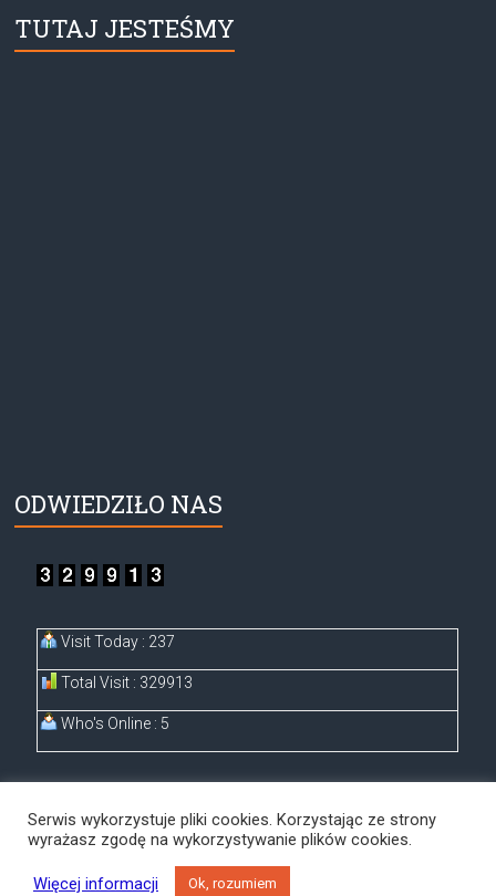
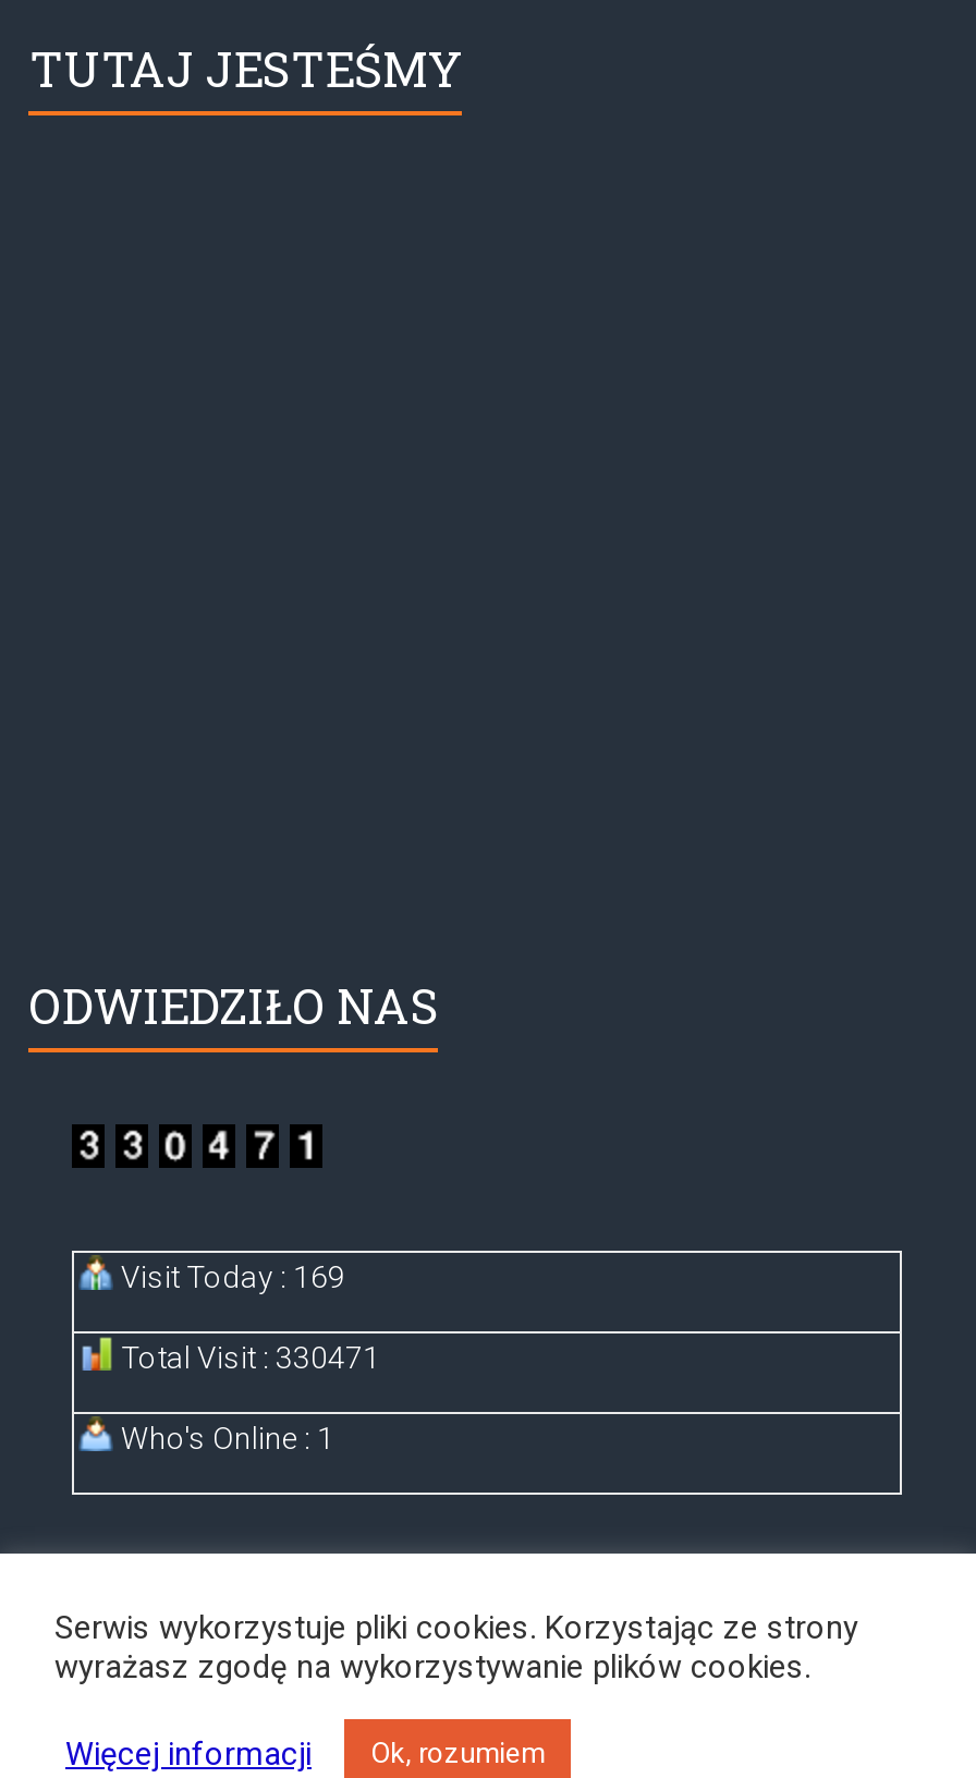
- Visit Today : 237
+ Visit Today : 169

- Total Visit : 329913
+ Total Visit : 330471

- Who's Online : 5
+ Who's Online : 1
